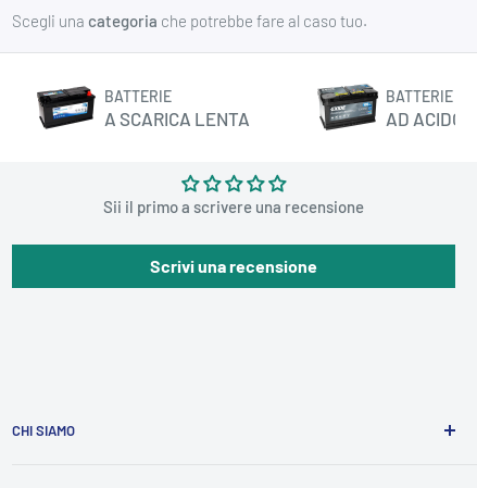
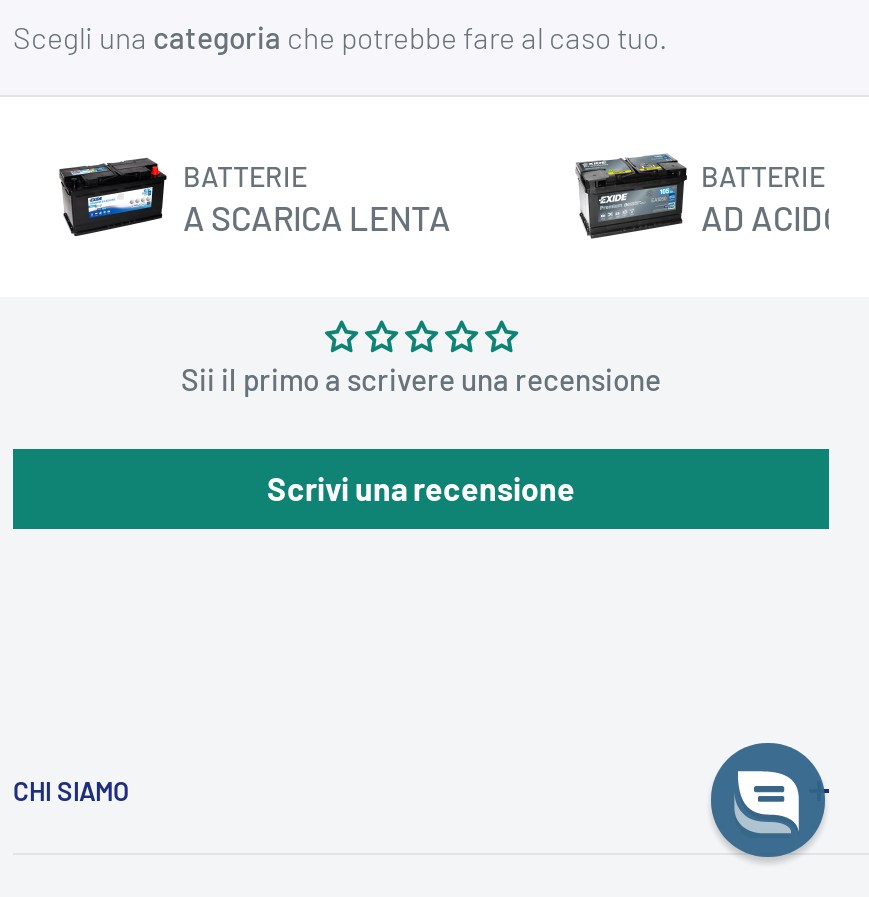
+ [image]
